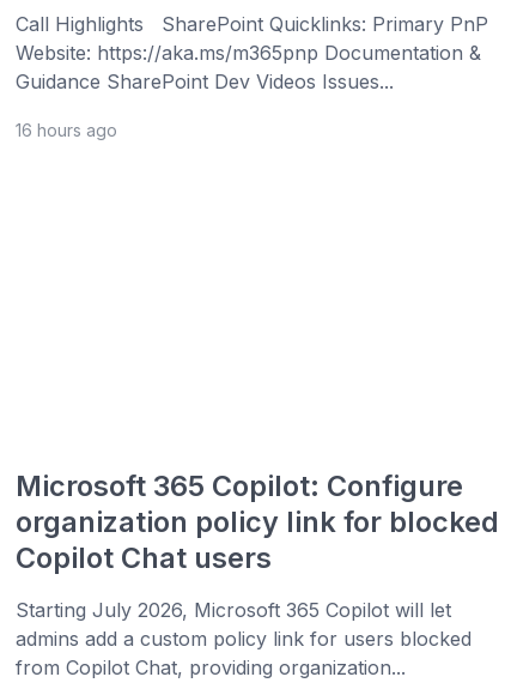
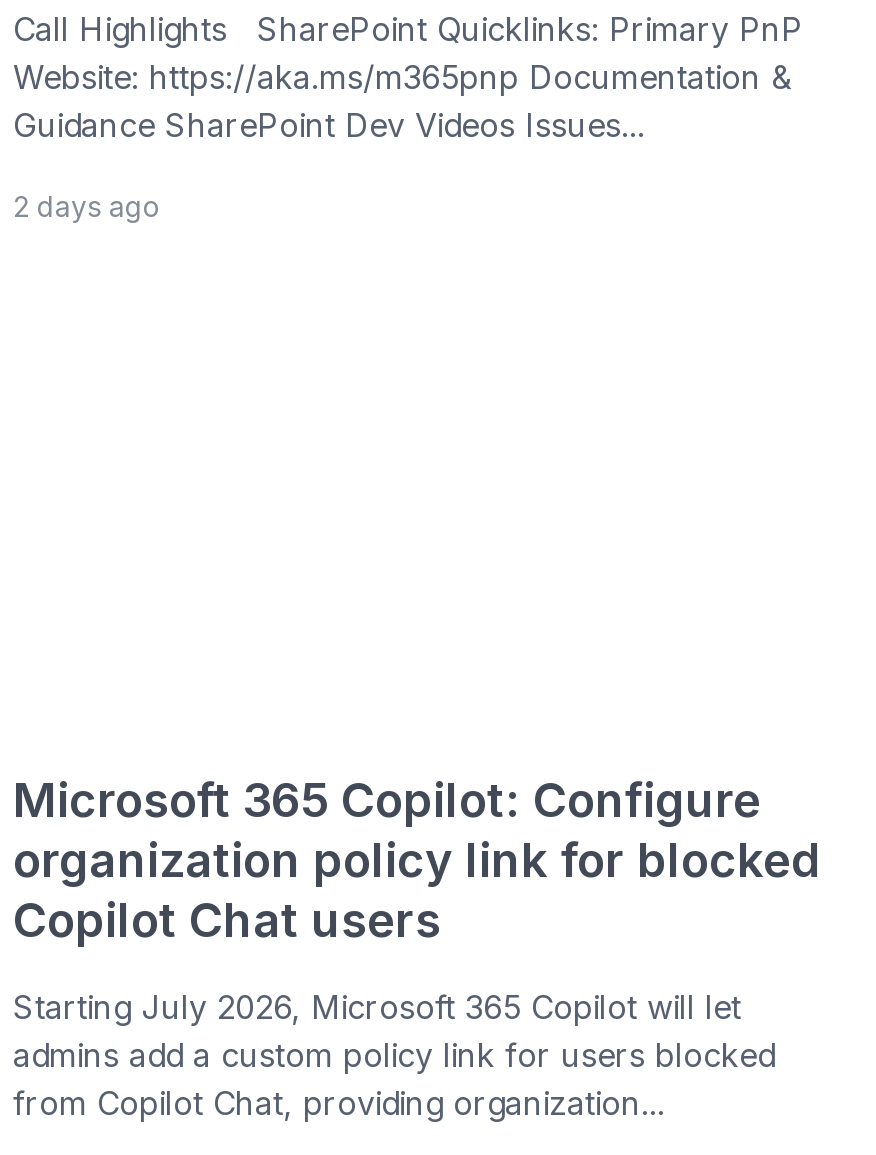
- 16 hours ago
+ 2 days ago
